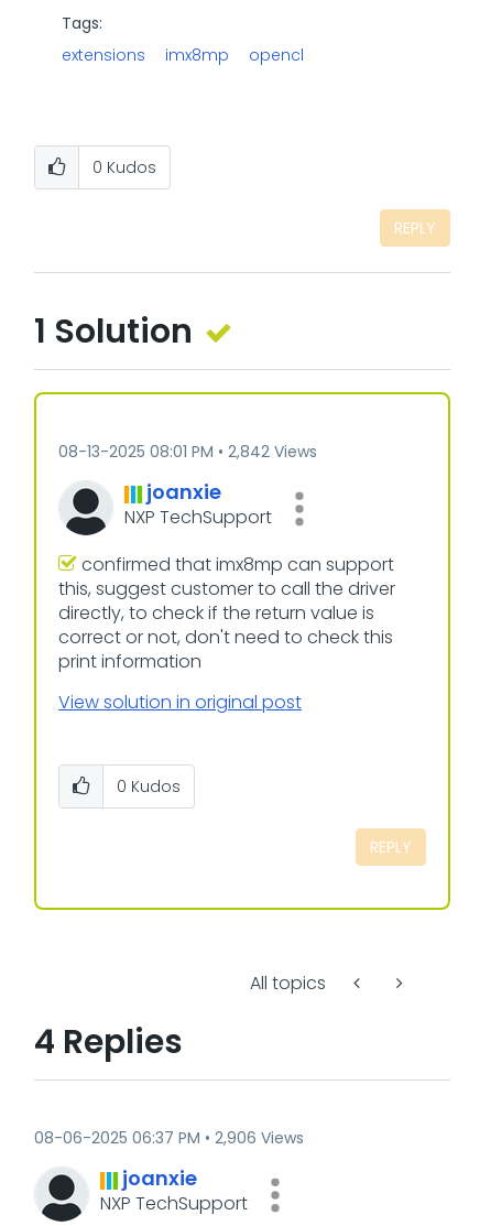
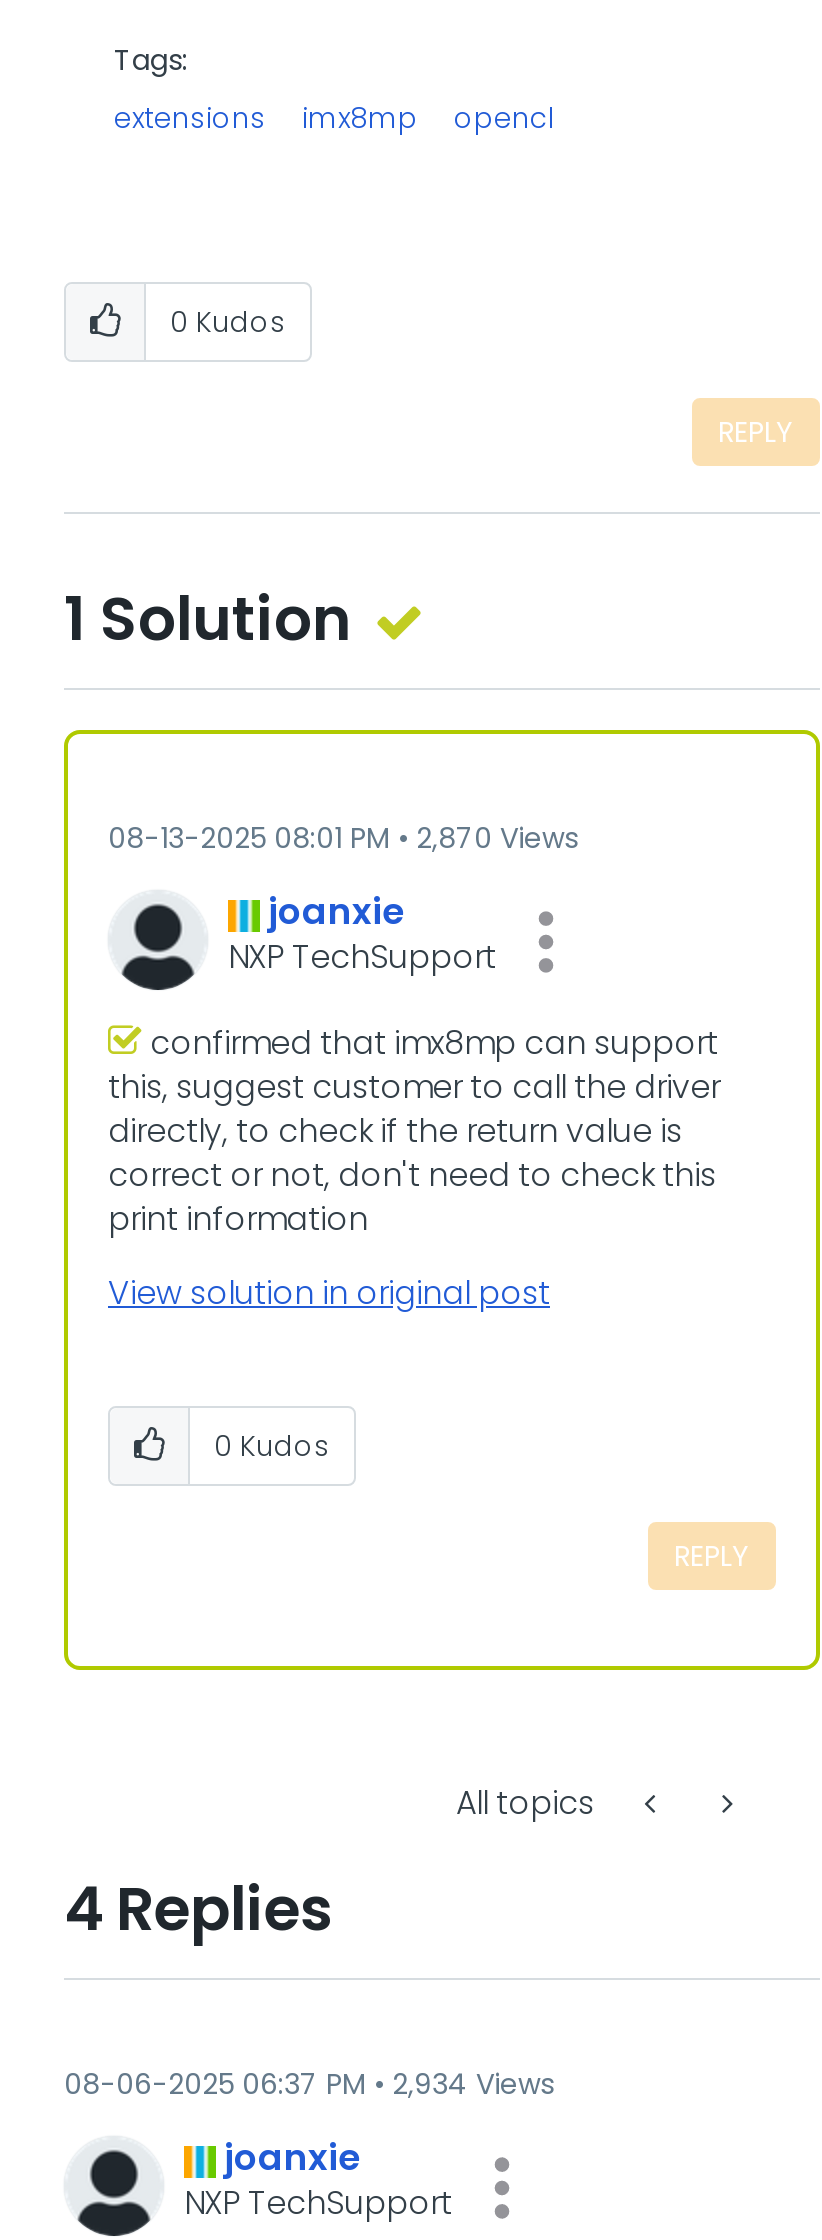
- 08-13-2025 08:01 PM 2,842 Views
+ 08-13-2025 08:01 PM 2,870 Views

- 08-06-2025 06:37 PM 2,906 Views
+ 08-06-2025 06:37 PM 2,934 Views
